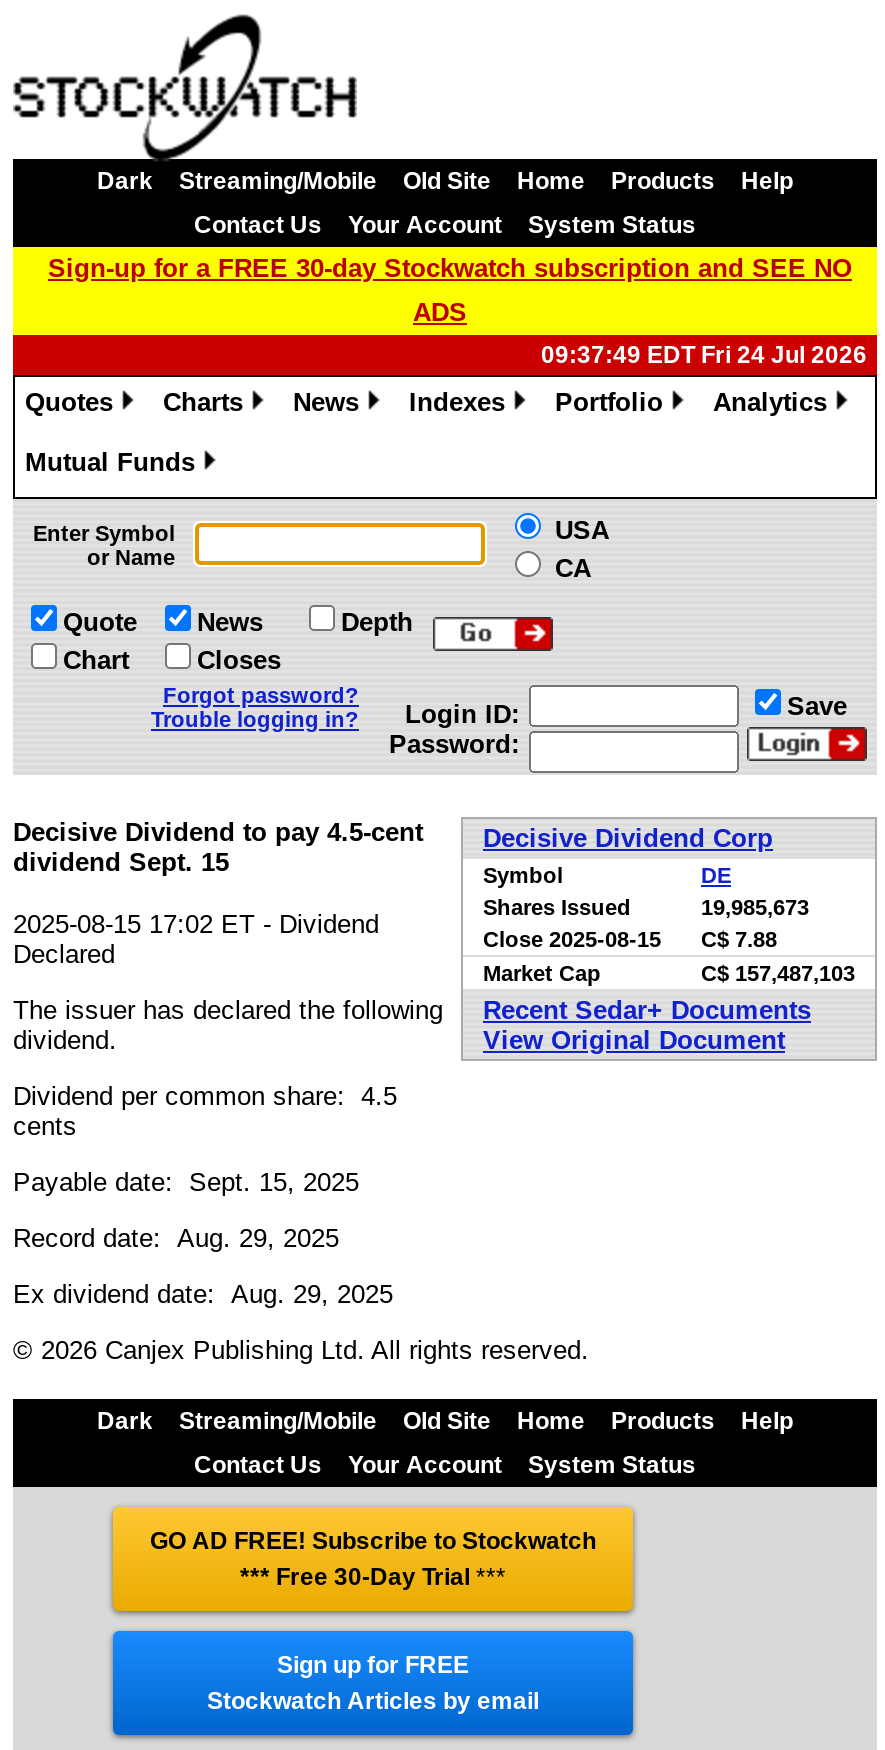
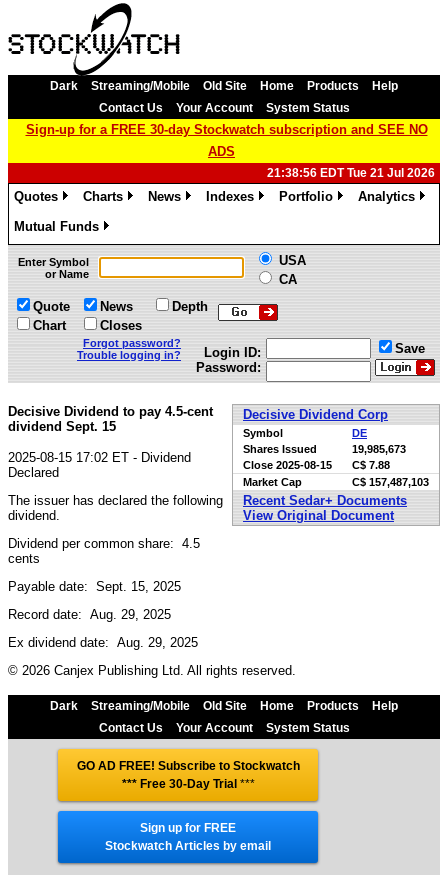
- 09:37:49 EDT Fri 24 Jul 2026
+ 21:38:56 EDT Tue 21 Jul 2026
